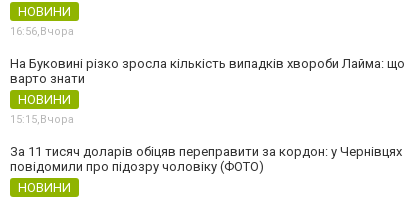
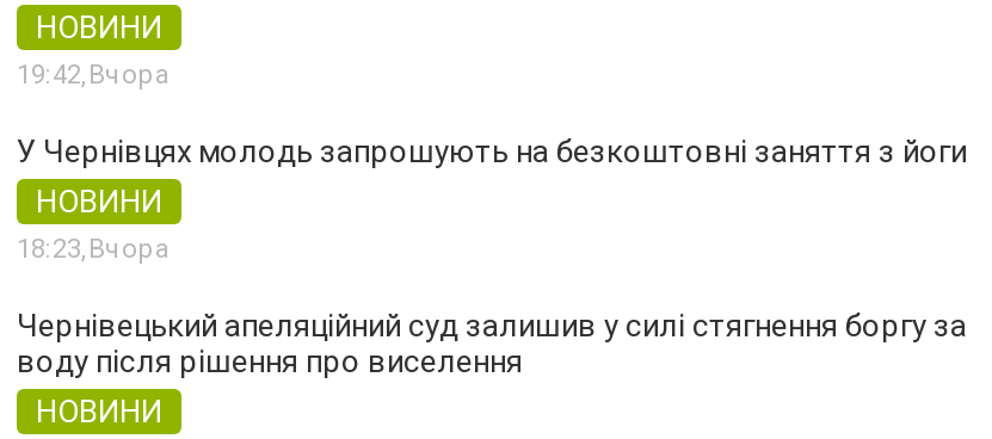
- 16:56, Вчора
+ 19:42, Вчора

- На Буковині різко зросла кількість випадків хвороби Лайма: що
- варто знати
+ У Чернівцях молодь запрошують на безкоштовні заняття з йоги

- 15:15, Вчора
+ 18:23, Вчора

- За 11 тисяч доларів обіцяв переправити за кордон: у Чернівцях
- повідомили про підозру чоловіку (ФОТО)
+ Чернівецький апеляційний суд залишив у силі стягнення боргу за
+ воду після рішення про виселення
